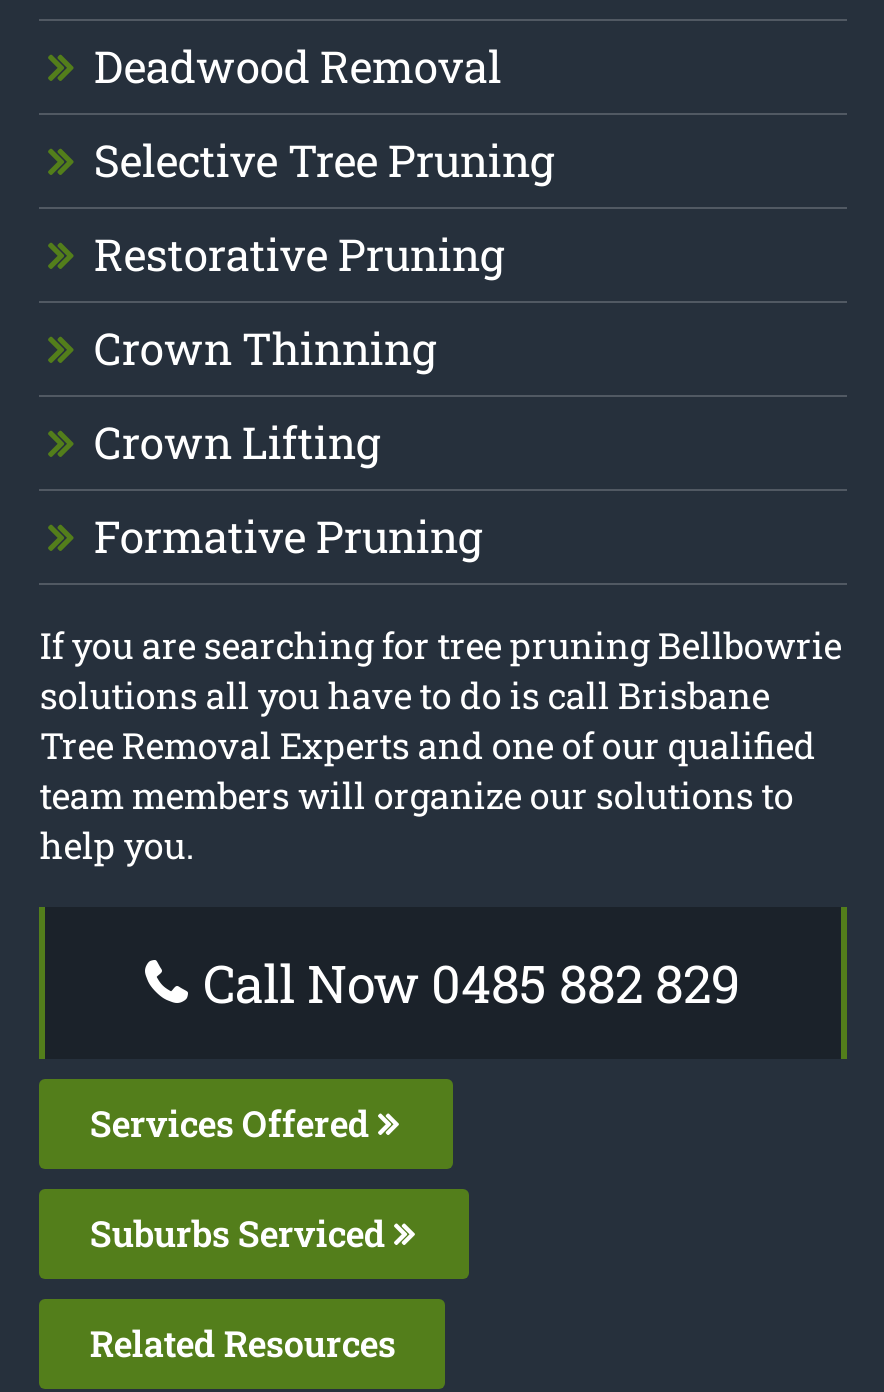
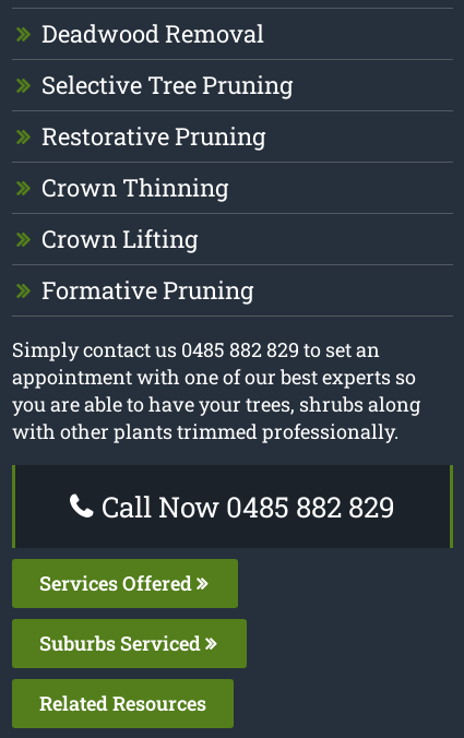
- If you are searching for tree pruning Bellbowrie
- solutions all you have to do is call Brisbane
- Tree Removal Experts and one of our qualified
- team members will organize our solutions to
- help you.
+ Simply contact us 0485 882 829 to set an
+ appointment with one of our best experts so
+ you are able to have your trees, shrubs along
+ with other plants trimmed professionally.
